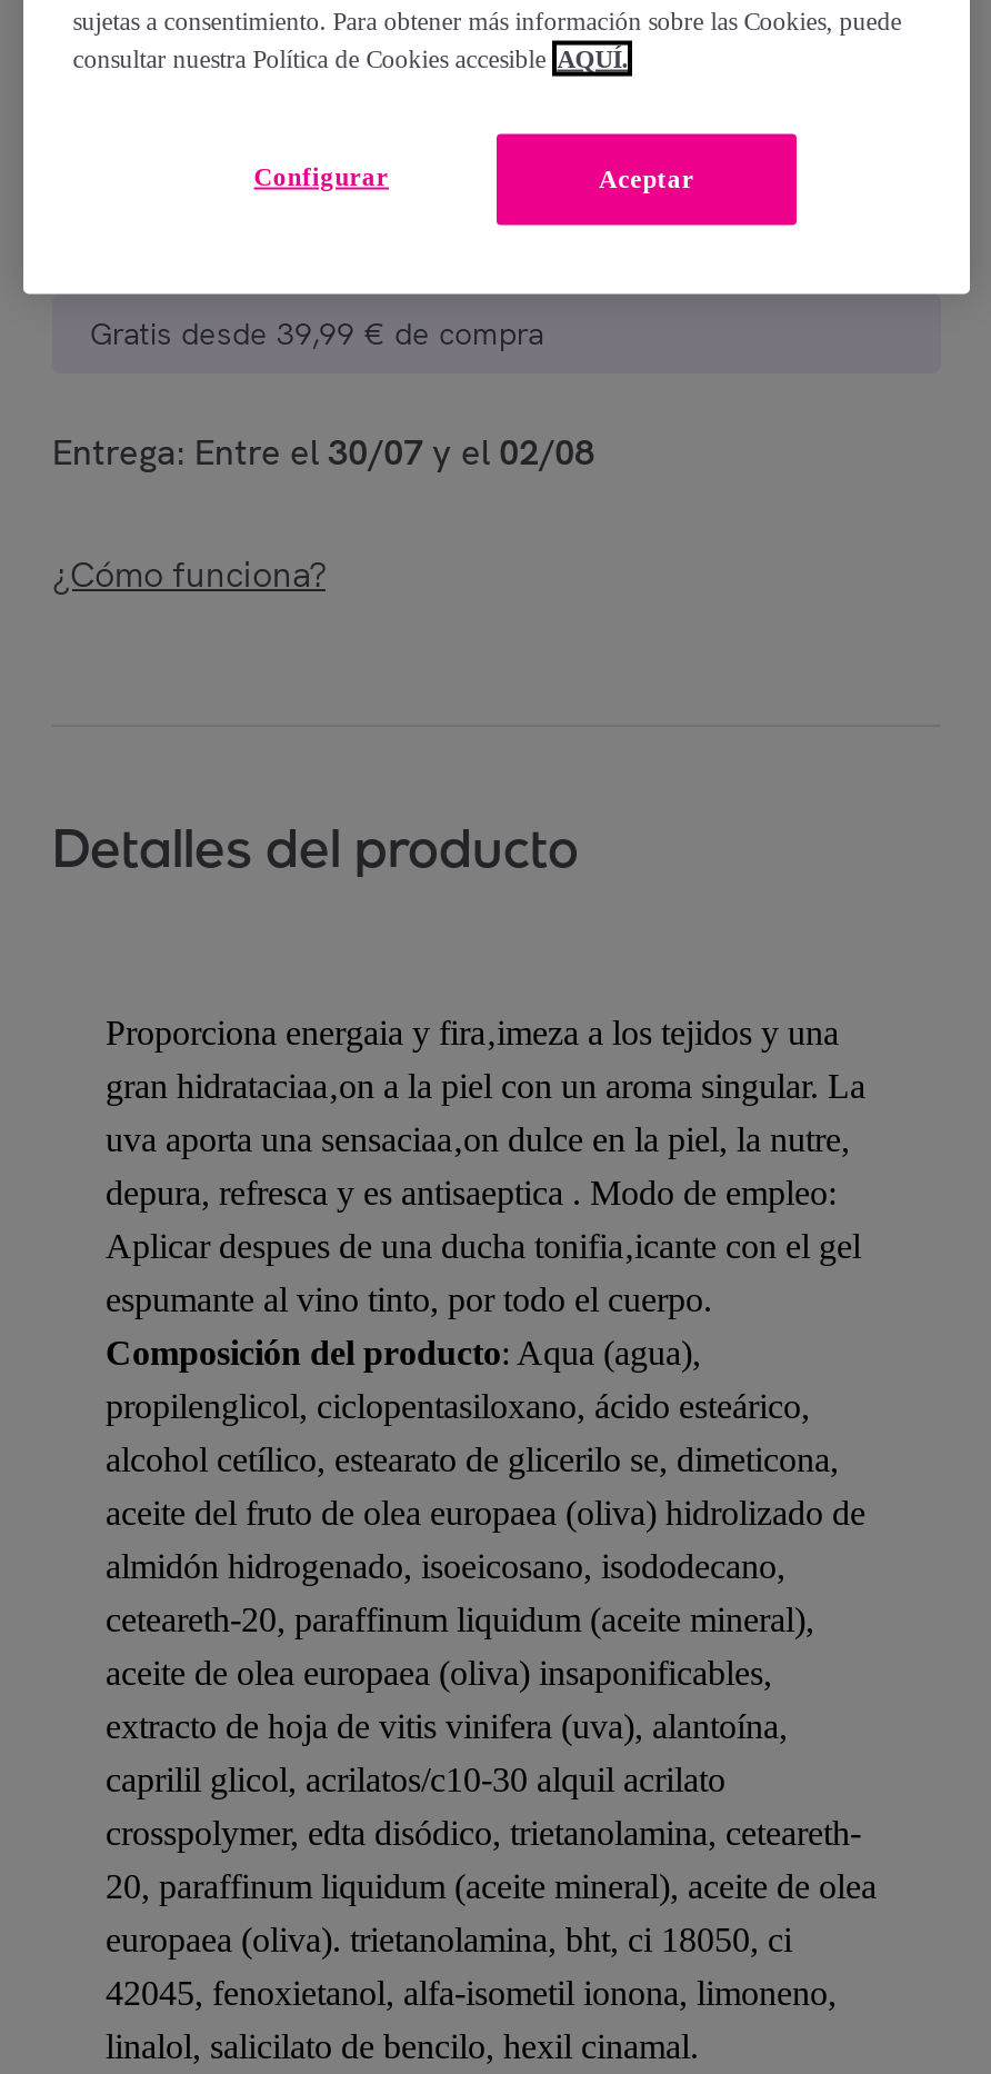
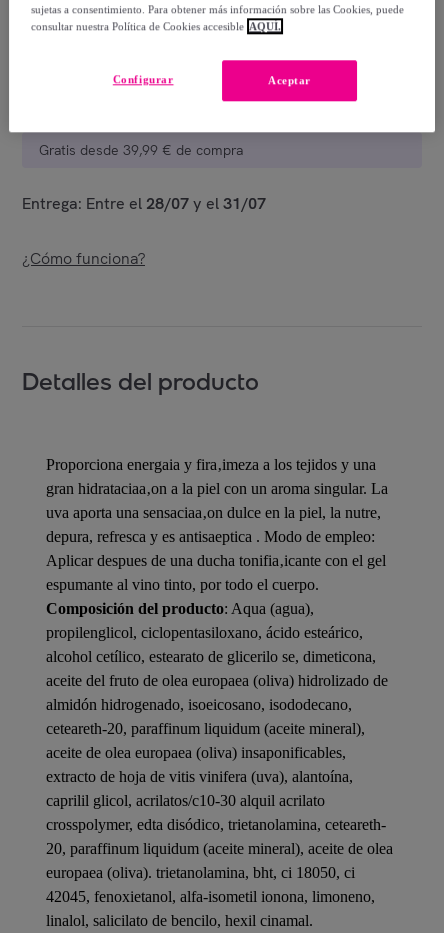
- Entrega: Entre el 30/07 y el 02/08
+ Entrega: Entre el 28/07 y el 31/07
